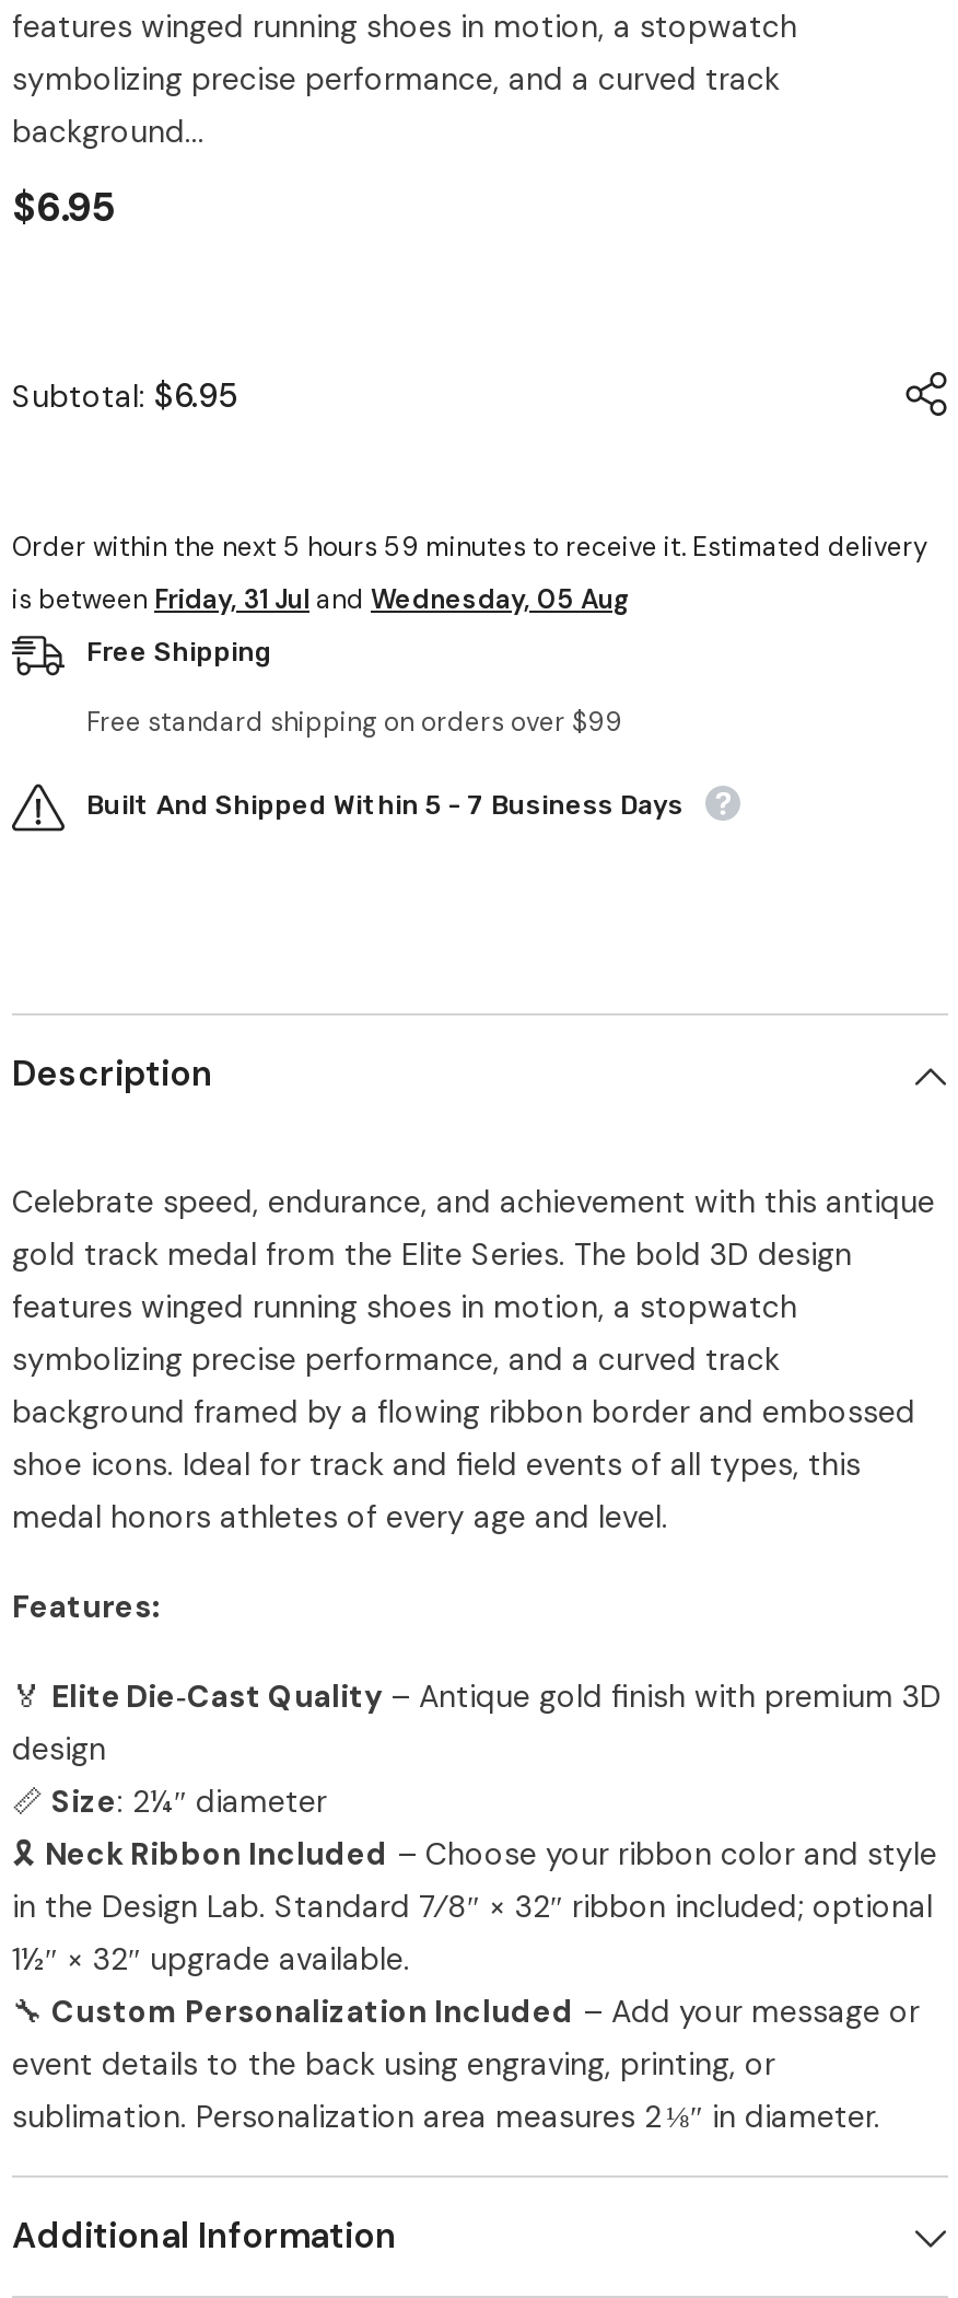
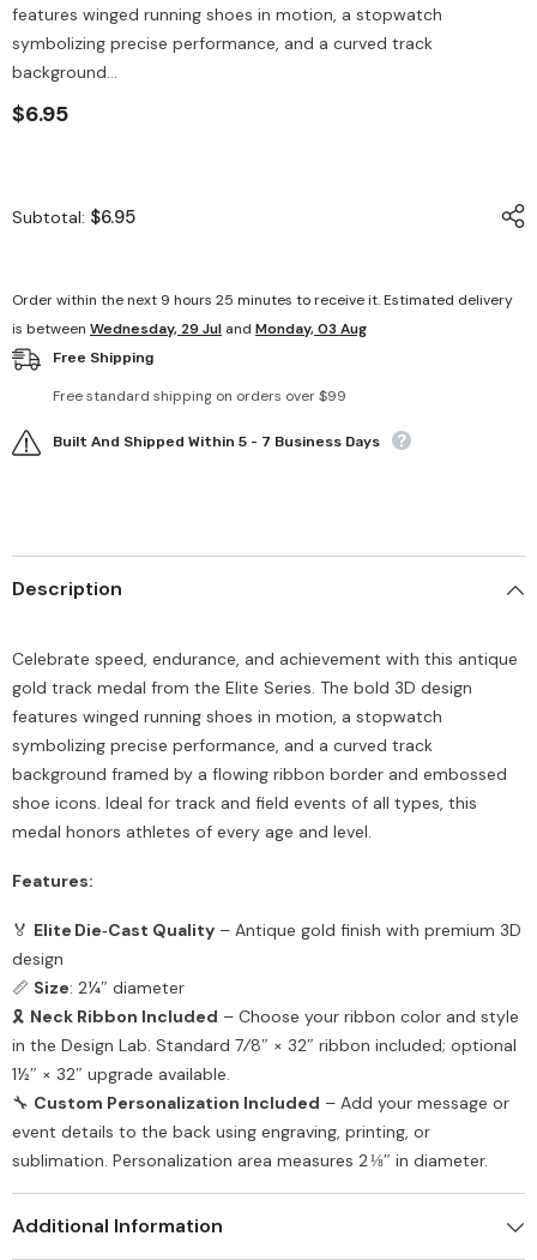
- Order within the next 5 hours 59 minutes to receive it. Estimated delivery
+ Order within the next 9 hours 25 minutes to receive it. Estimated delivery

- is between Friday, 31 Jul and Wednesday, 05 Aug
+ is between Wednesday, 29 Jul and Monday, 03 Aug
